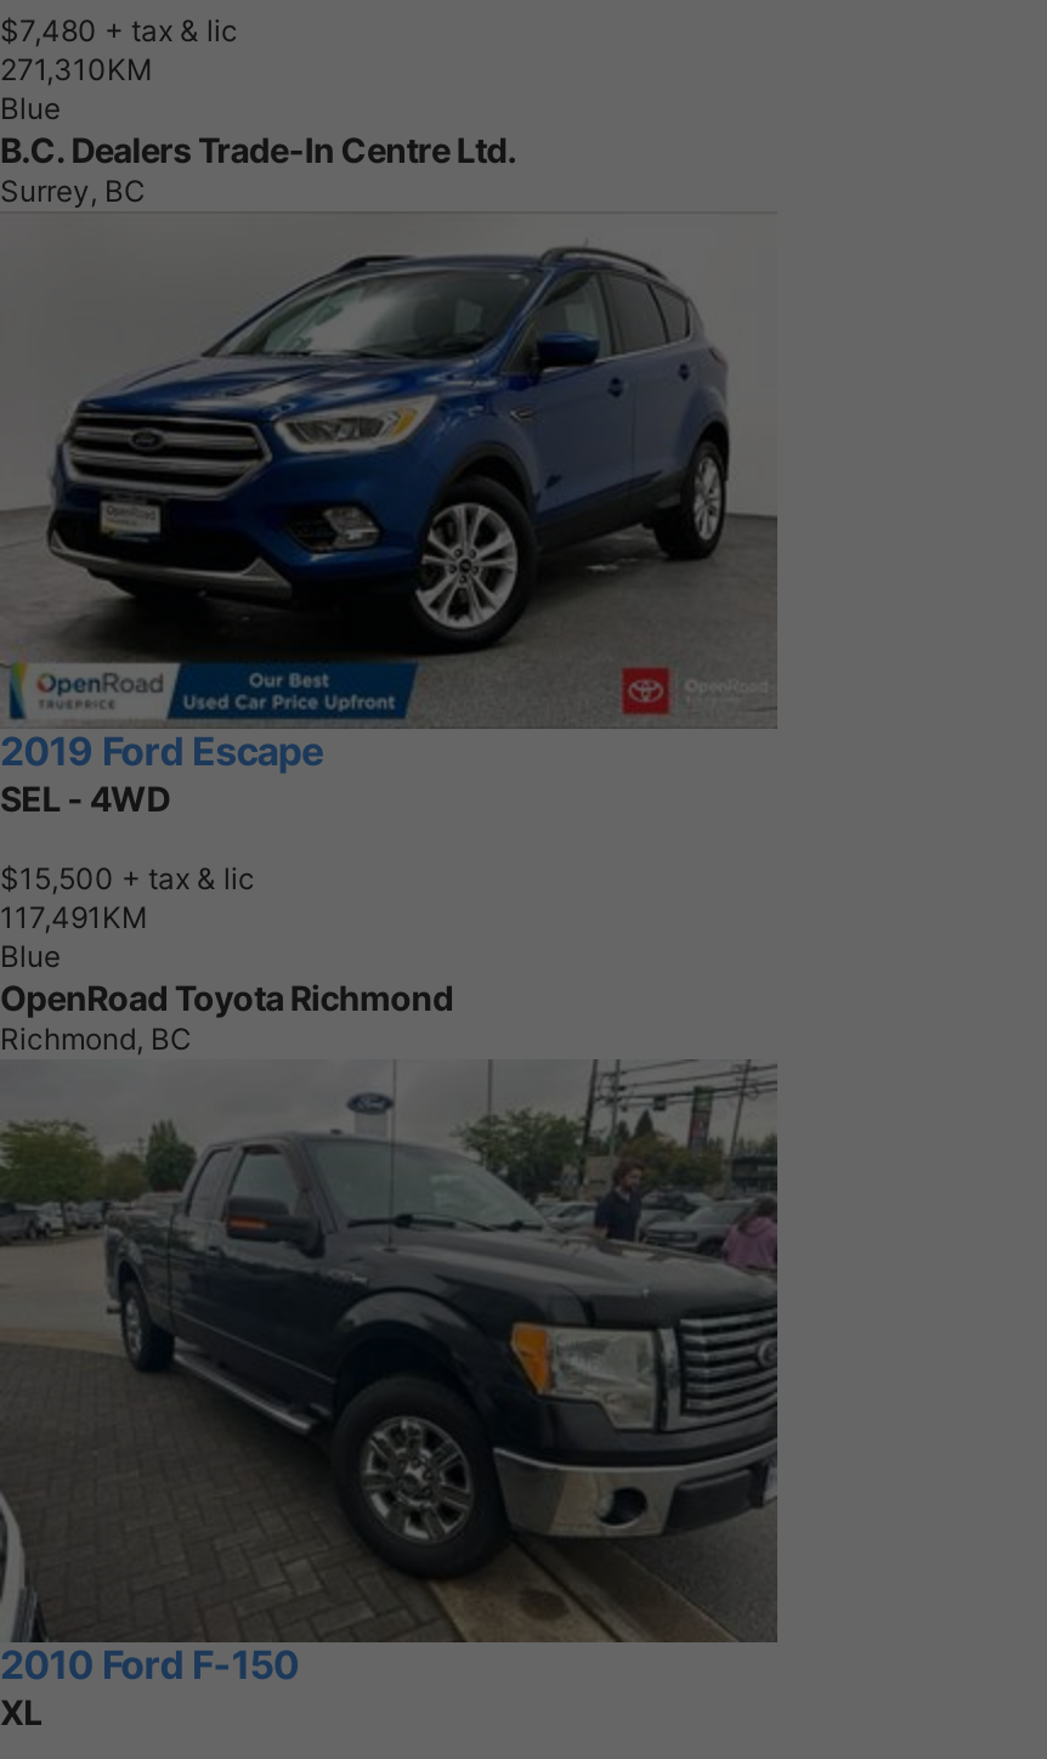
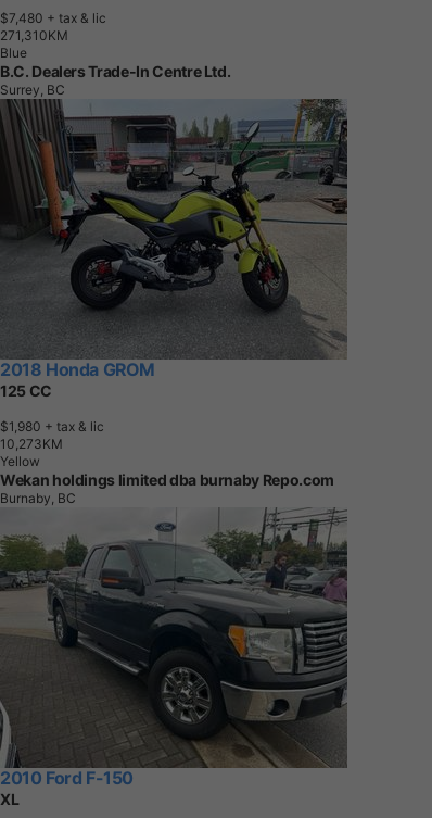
- [image]
- 2019 Ford Escape
- SEL - 4WD
+ [image]
+ 2018 Honda GROM
+ 125 CC

- $15,500 + tax & lic
- 117,491 KM
- Blue
- OpenRoad Toyota Richmond
- Richmond, BC
+ $1,980 + tax & lic
+ 1 0,273KM
+ Yellow
+ Wekan holdings limited dba burnaby Repo.com
+ Burnaby, BC
